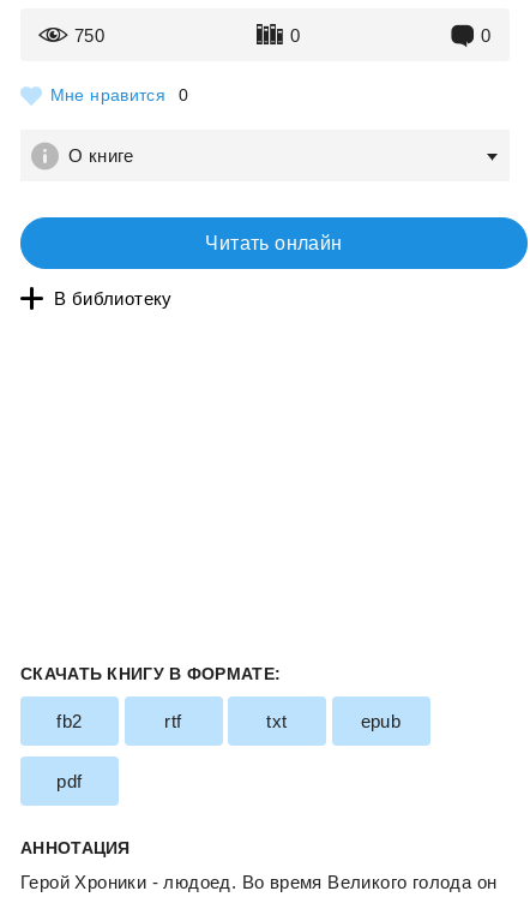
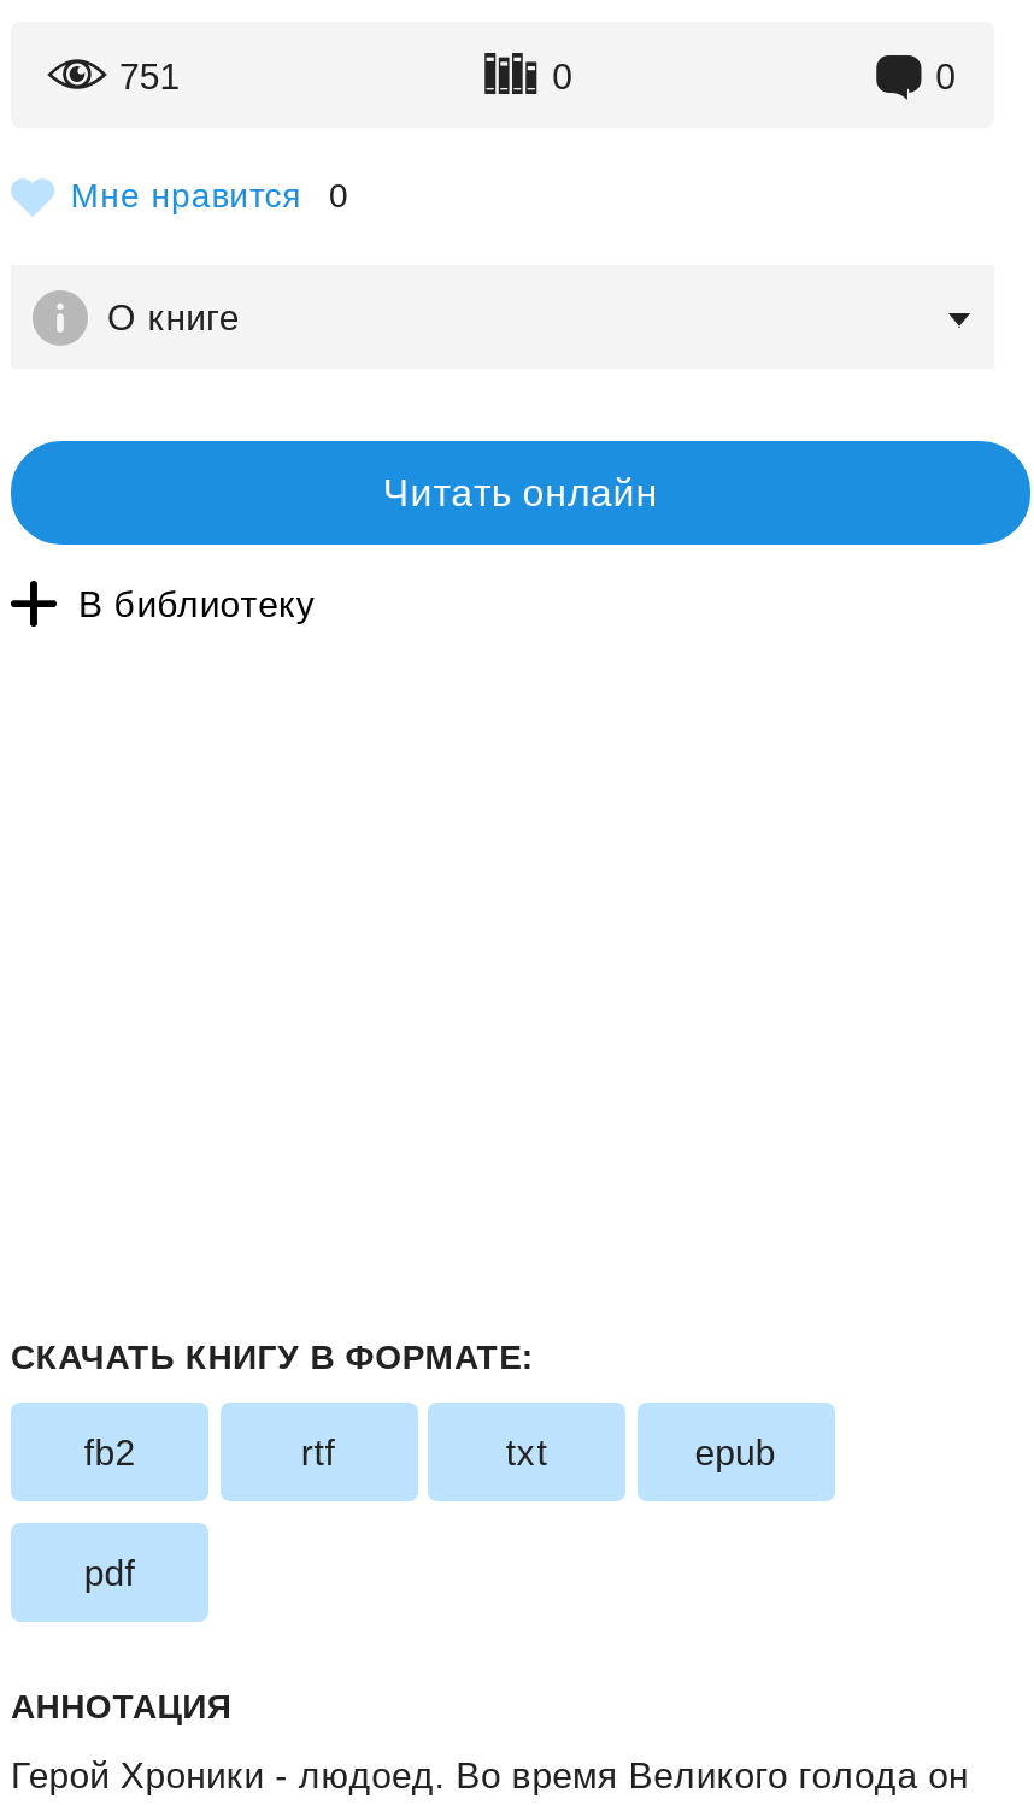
- 750
+ 751
